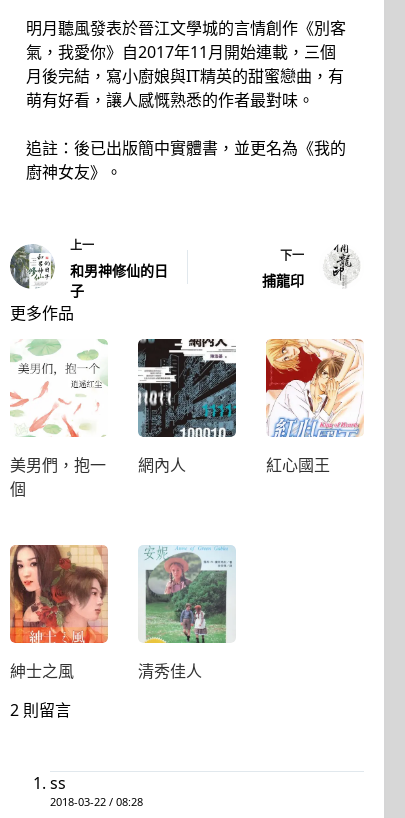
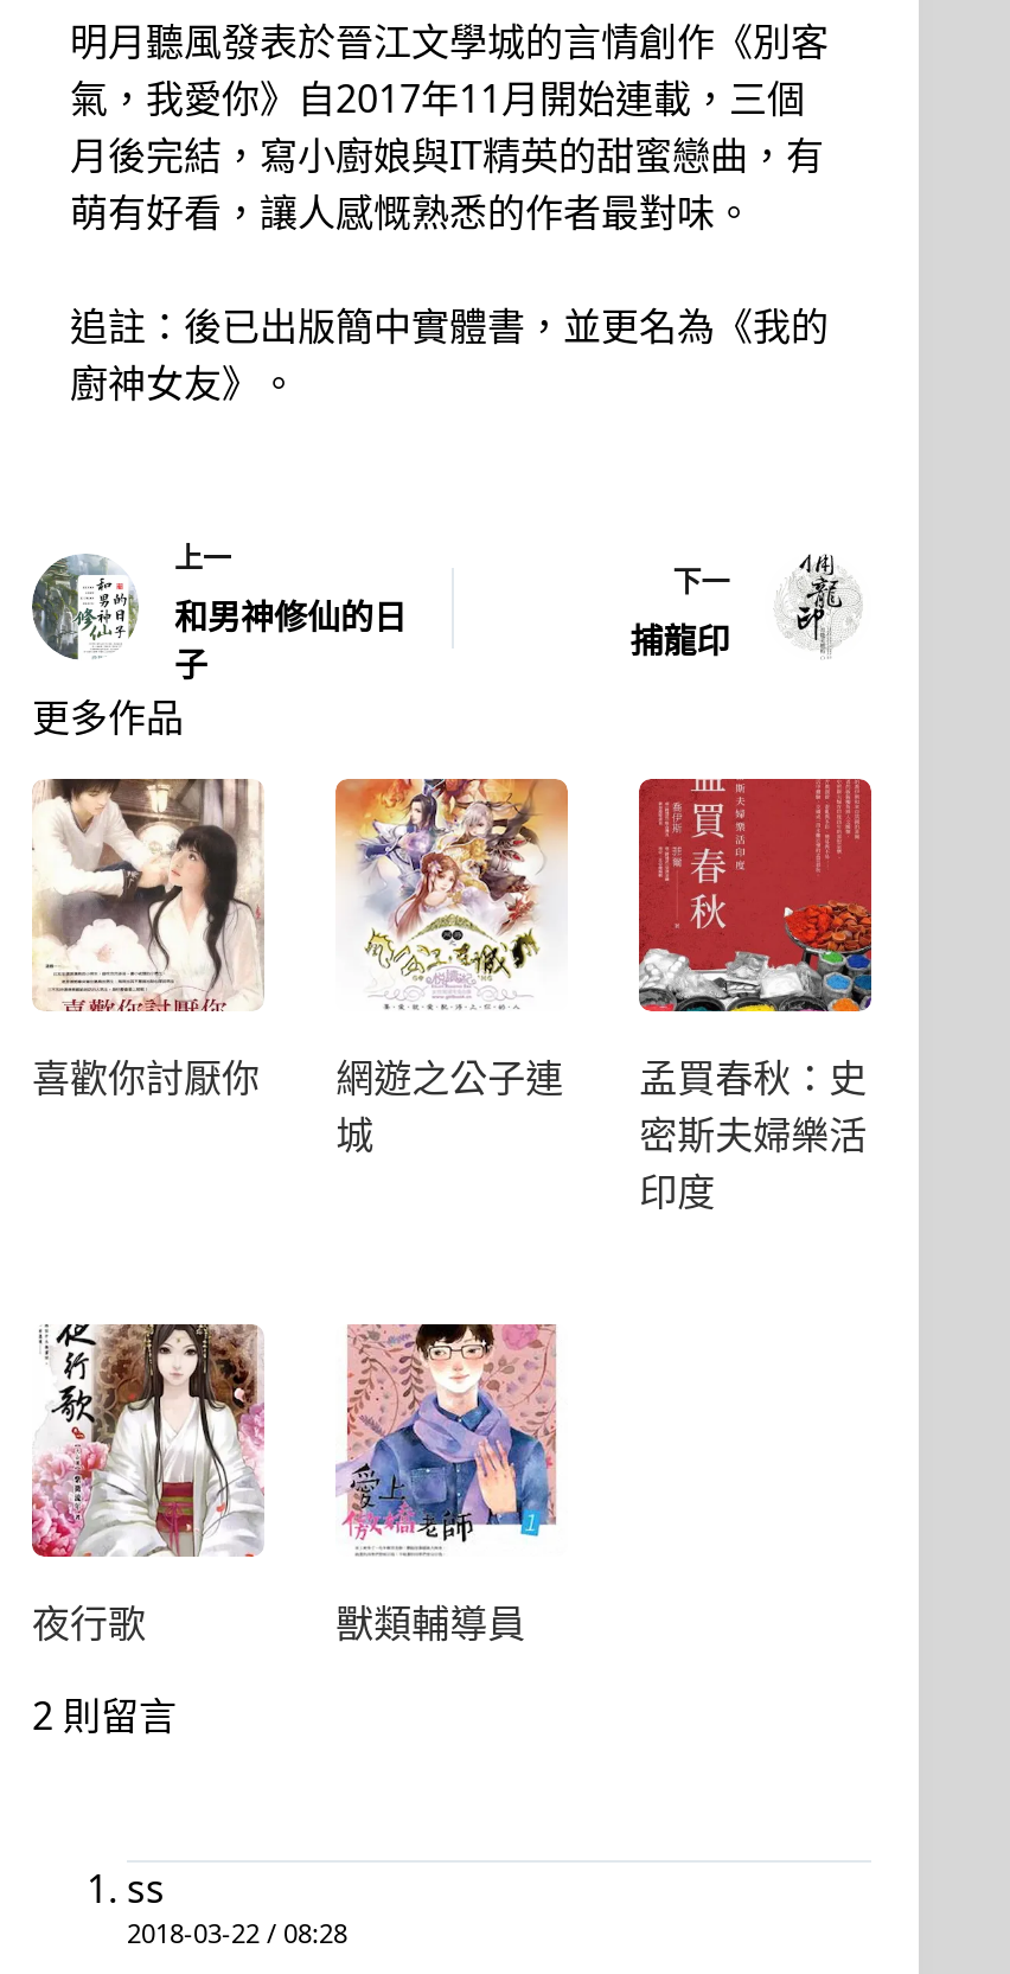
- [image]
- 美男們，抱一
- 個
+ [image]
+ 喜歡你討厭你
+ 網遊之公子連
+ 城

- [image]
+ [image]

- [image]
- 網內人
- 紅心國王
+ [image]
+ 孟買春秋：史
+ 密斯夫婦樂活
+ 印度

- [image]
- 紳士之風
- 清秀佳人
+ [image]
+ 夜行歌
+ 獸類輔導員

- [image]
+ [image]
